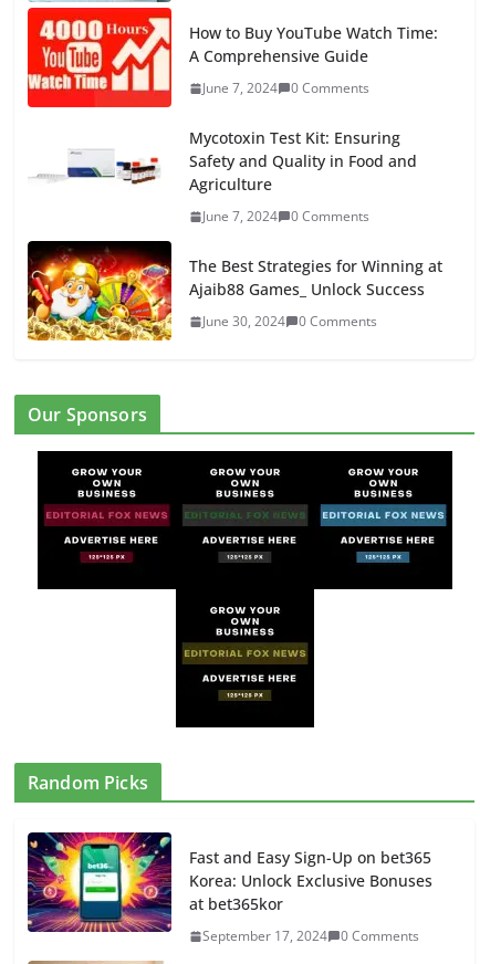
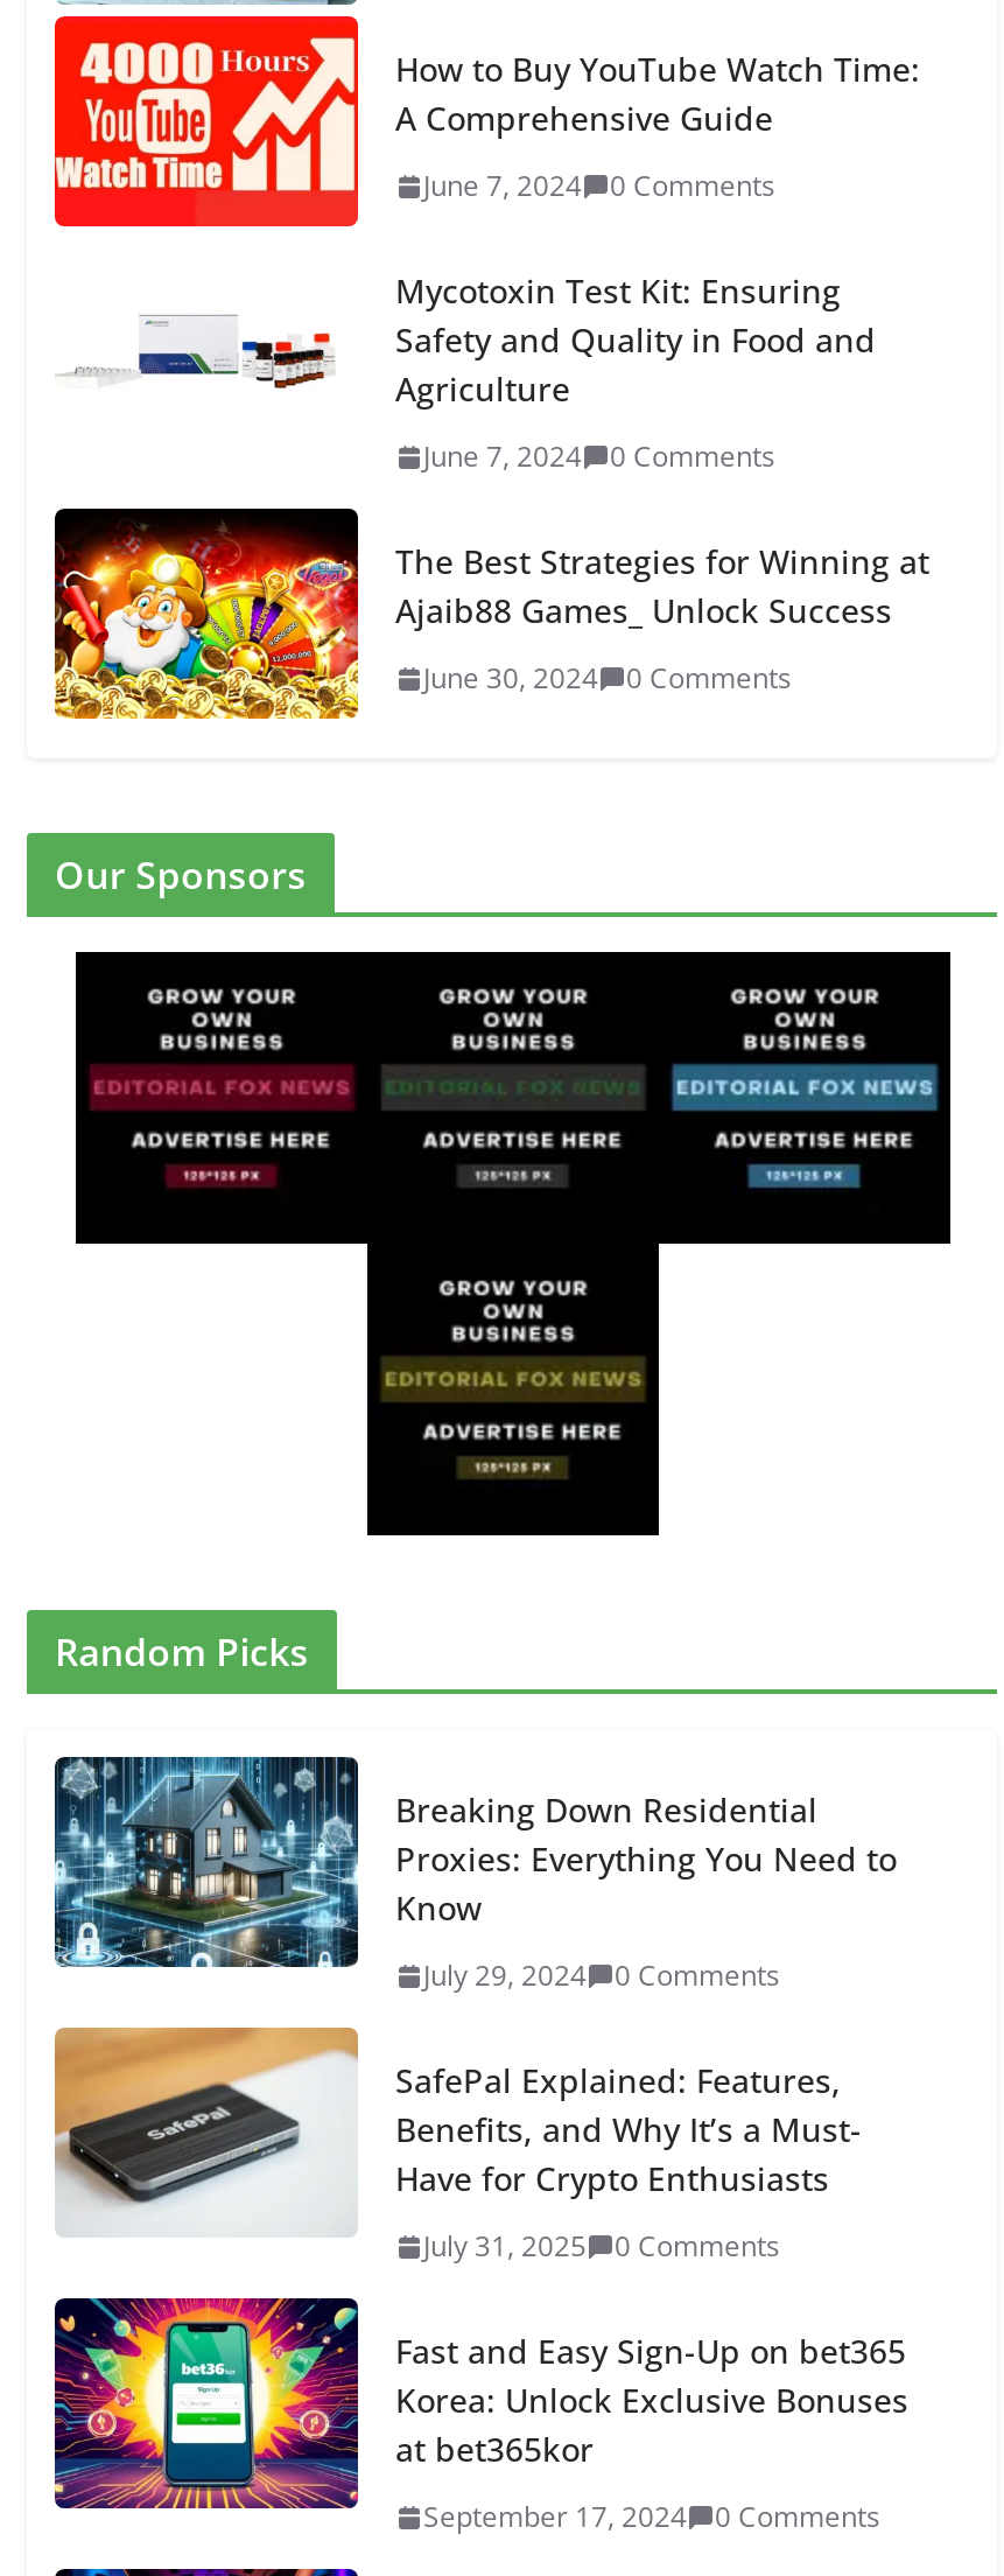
+ [image]
+ Breaking Down Residential
+ Proxies: Everything You Need to
+ Know
+ July 29, 2024
+ 0 Comments
+ SafePal Explained: Features,
+ Benefits, and Why It’s a Must-
+ Have for Crypto Enthusiasts
+ July 31, 2025
+ 0 Comments

+ [image]
